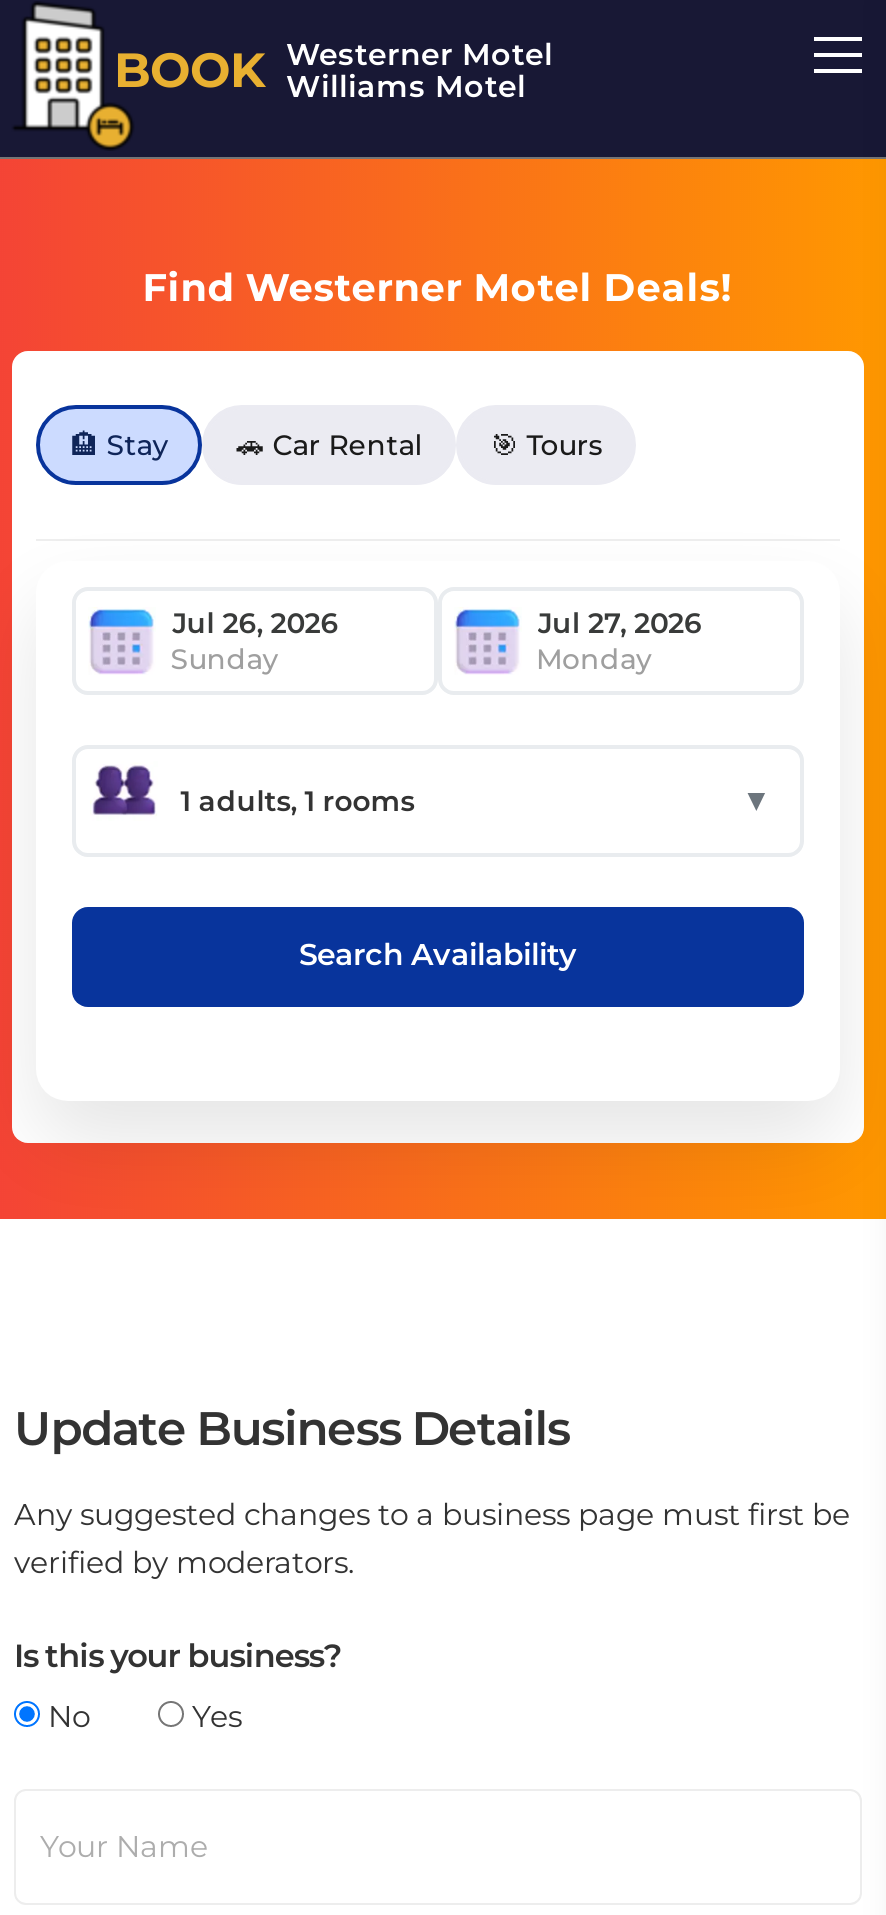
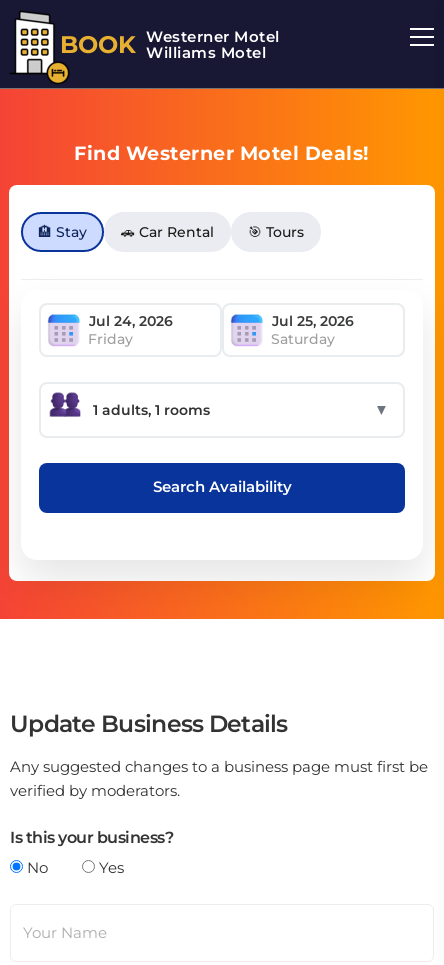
- Sunday
- Monday
+ Friday
+ Saturday
